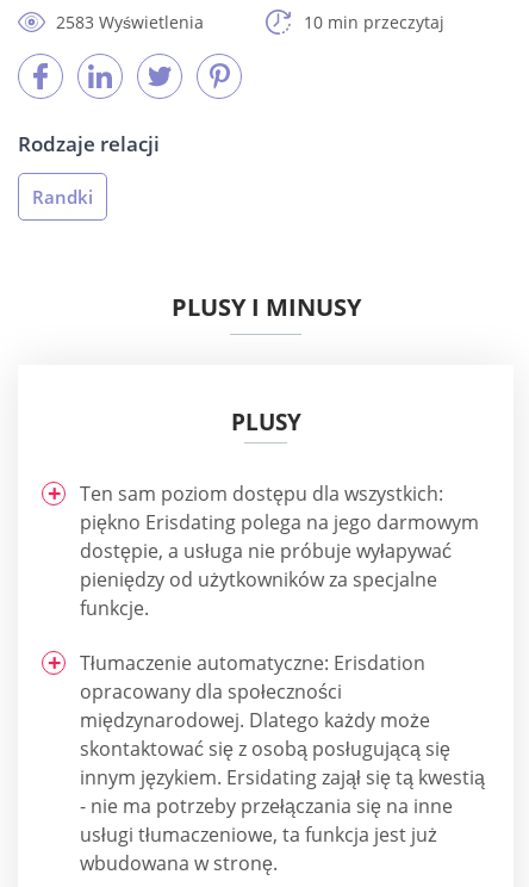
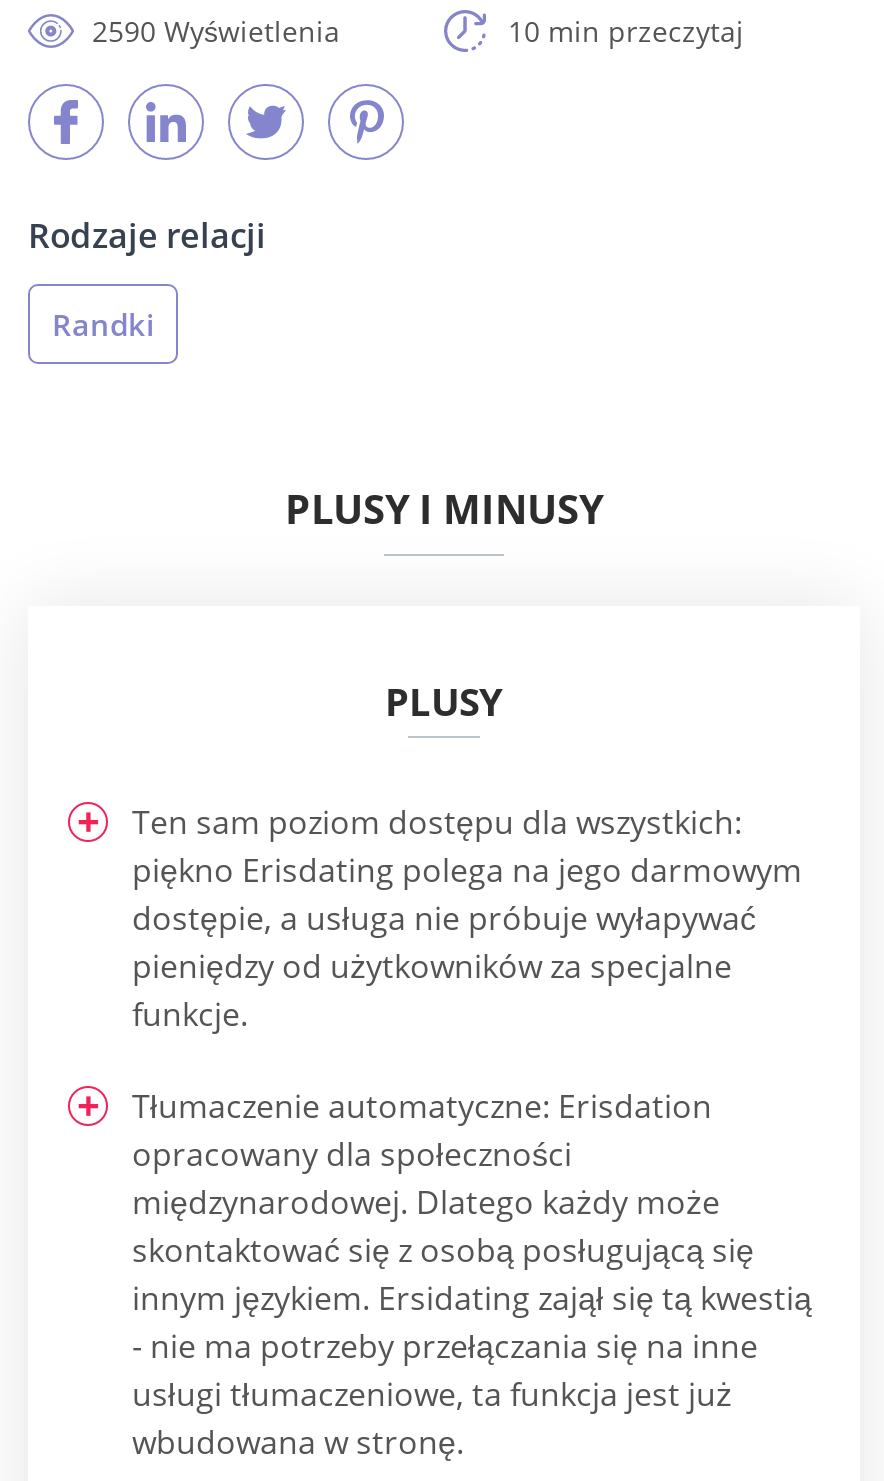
- 2583 Wyświetlenia
+ 2590 Wyświetlenia
